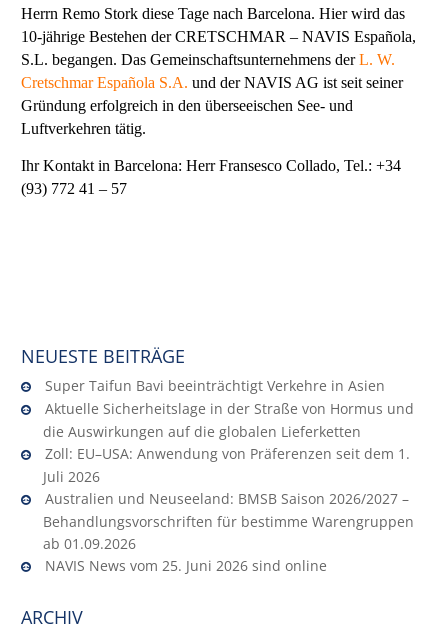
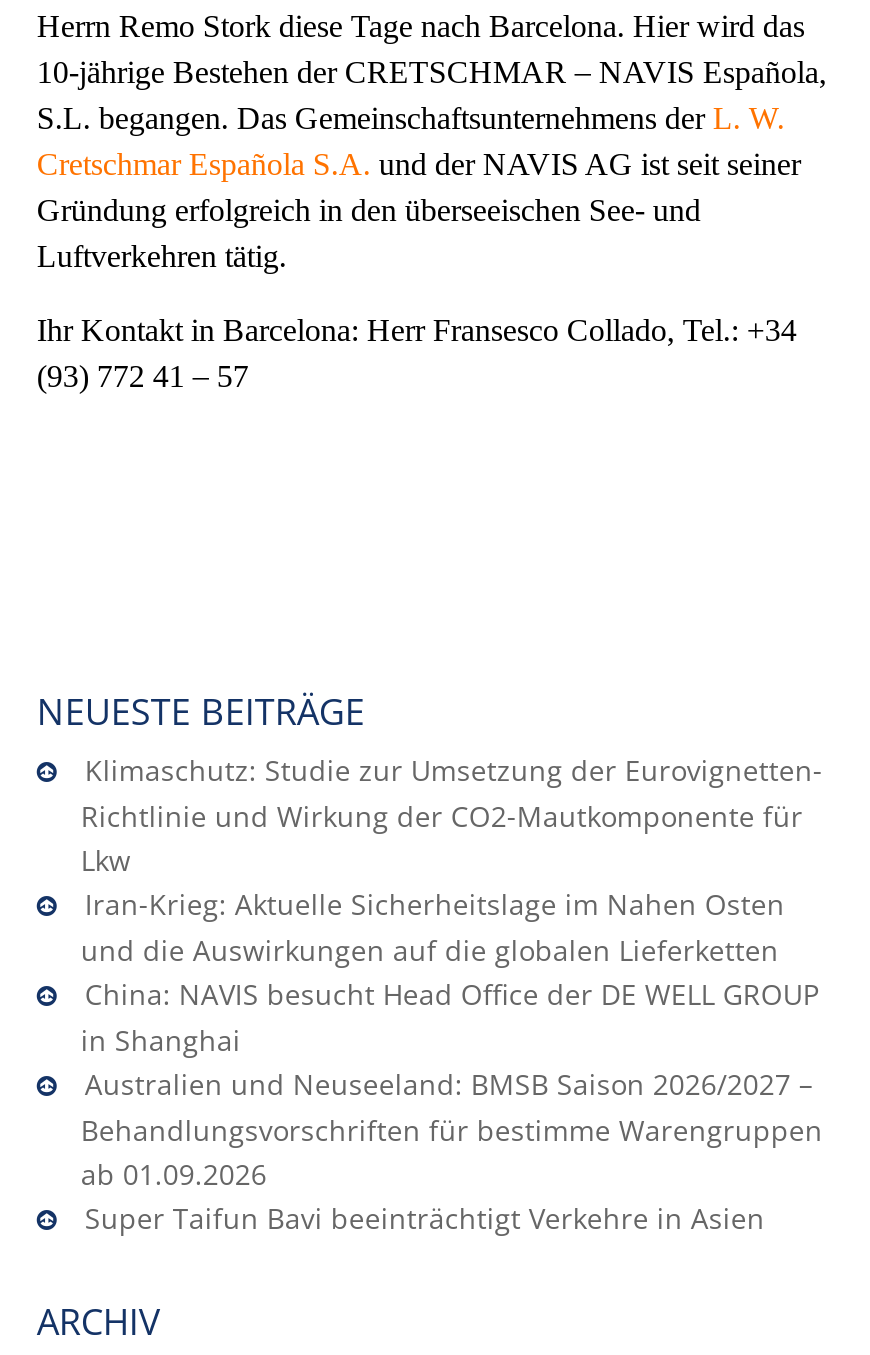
moved down: Super Taifun Bavi beeinträchtigt Verkehre in Asien

- Aktuelle Sicherheitslage in der Straße von Hormus und
- die Auswirkungen auf die globalen Lieferketten
- Zoll: EU–USA: Anwendung von Präferenzen seit dem 1.
- Juli 2026
+ Klimaschutz: Studie zur Umsetzung der Eurovignetten-
+ Richtlinie und Wirkung der CO2-Mautkomponente für
+ Lkw
+ Iran-Krieg: Aktuelle Sicherheitslage im Nahen Osten
+ und die Auswirkungen auf die globalen Lieferketten
+ China: NAVIS besucht Head Office der DE WELL GROUP
+ in Shanghai

- NAVIS News vom 25. Juni 2026 sind online
